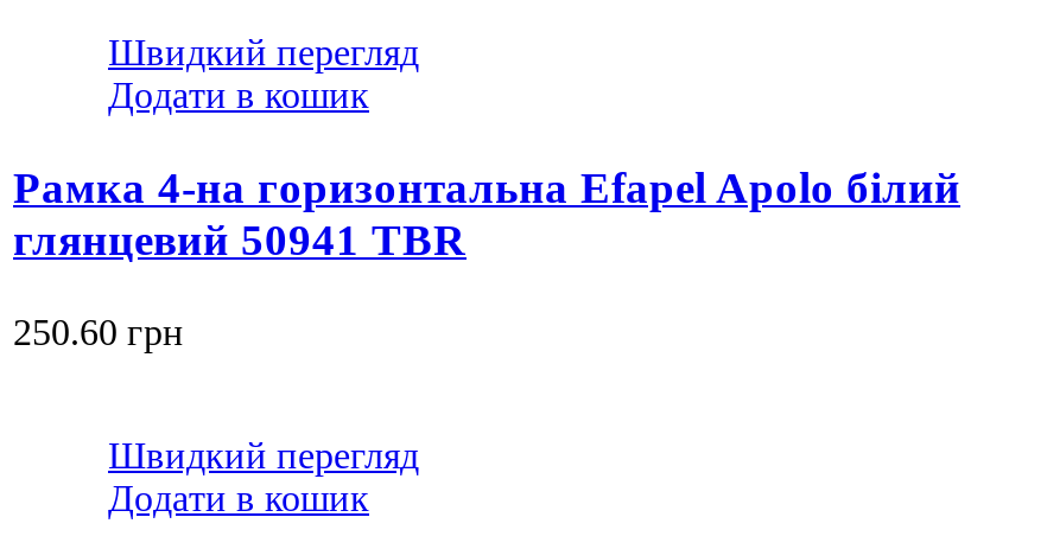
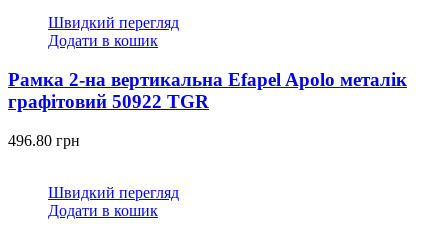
- Рамка 4-на горизонтальна Efapel Apolo білий
- глянцевий 50941 TBR
+ Рамка 2-на вертикальна Efapel Apolo металік
+ графітовий 50922 TGR

- 250.60 грн
+ 496.80 грн
